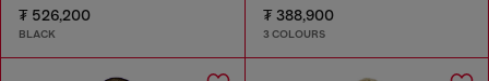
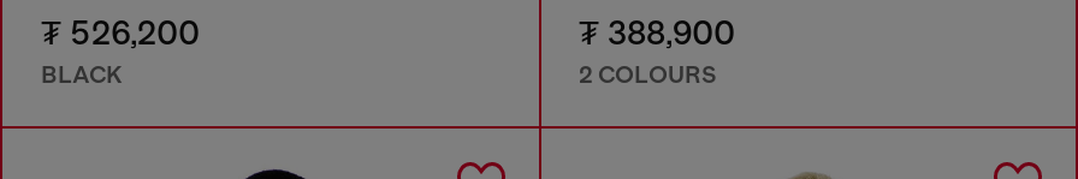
- 3 COLOURS
+ 2 COLOURS
